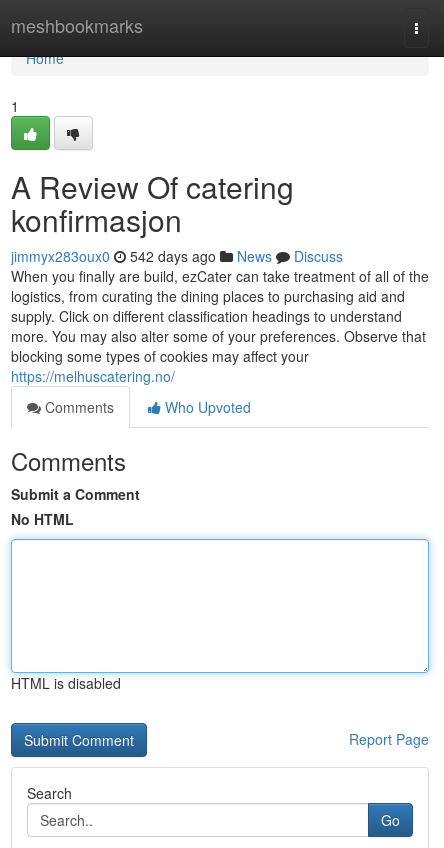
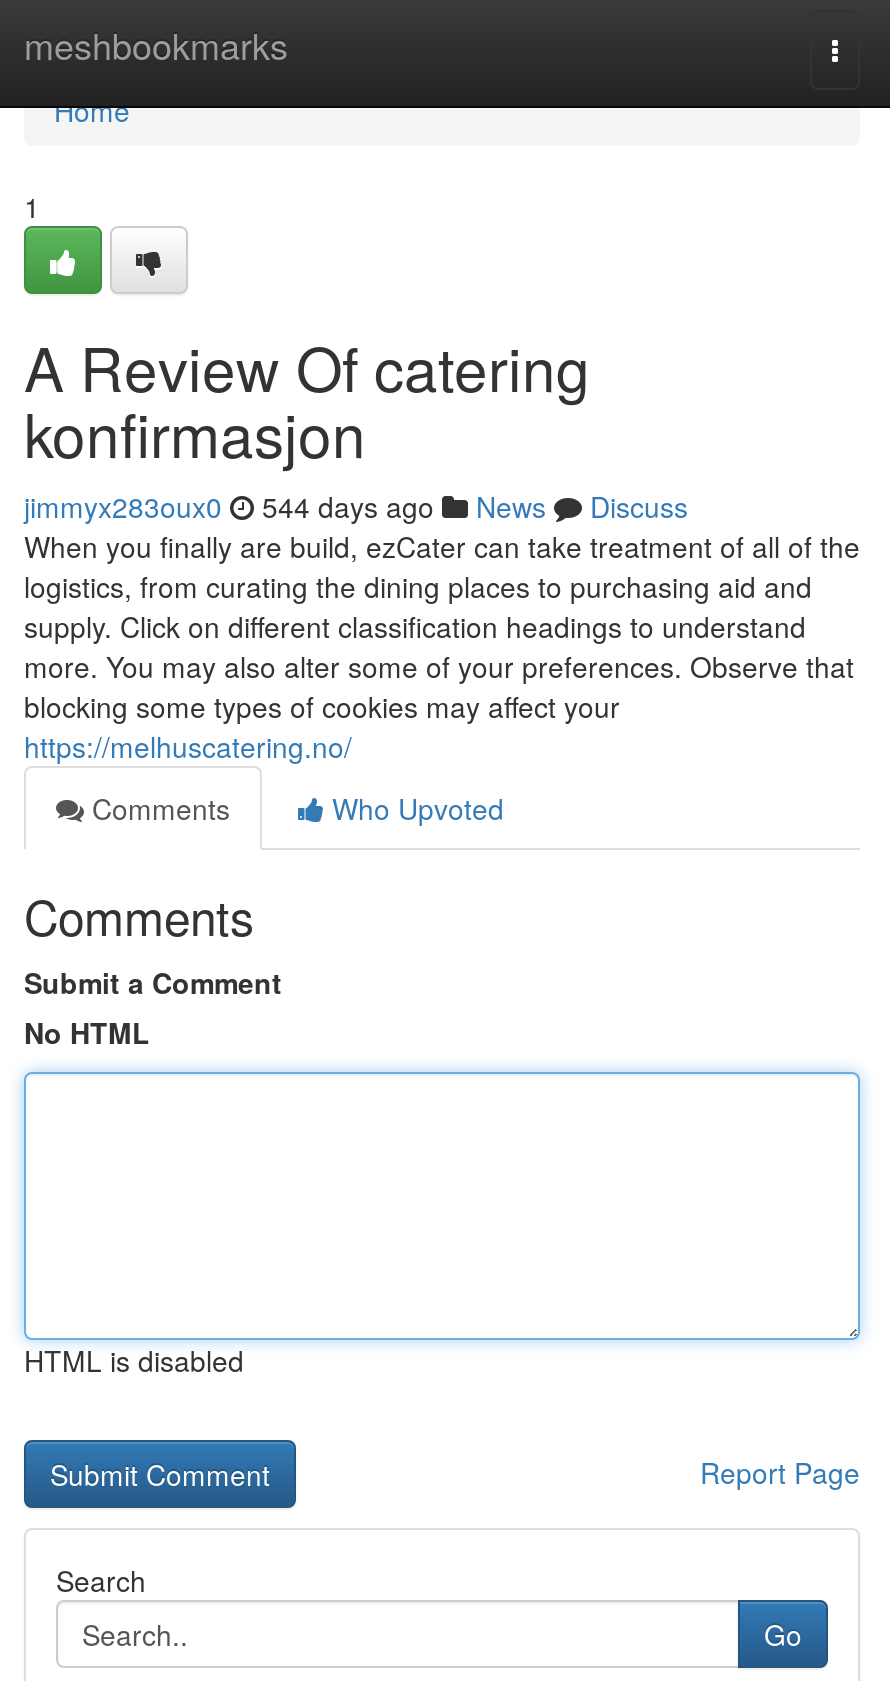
- jimmyx283oux0 542 days ago News Discuss
+ jimmyx283oux0 544 days ago News Discuss
